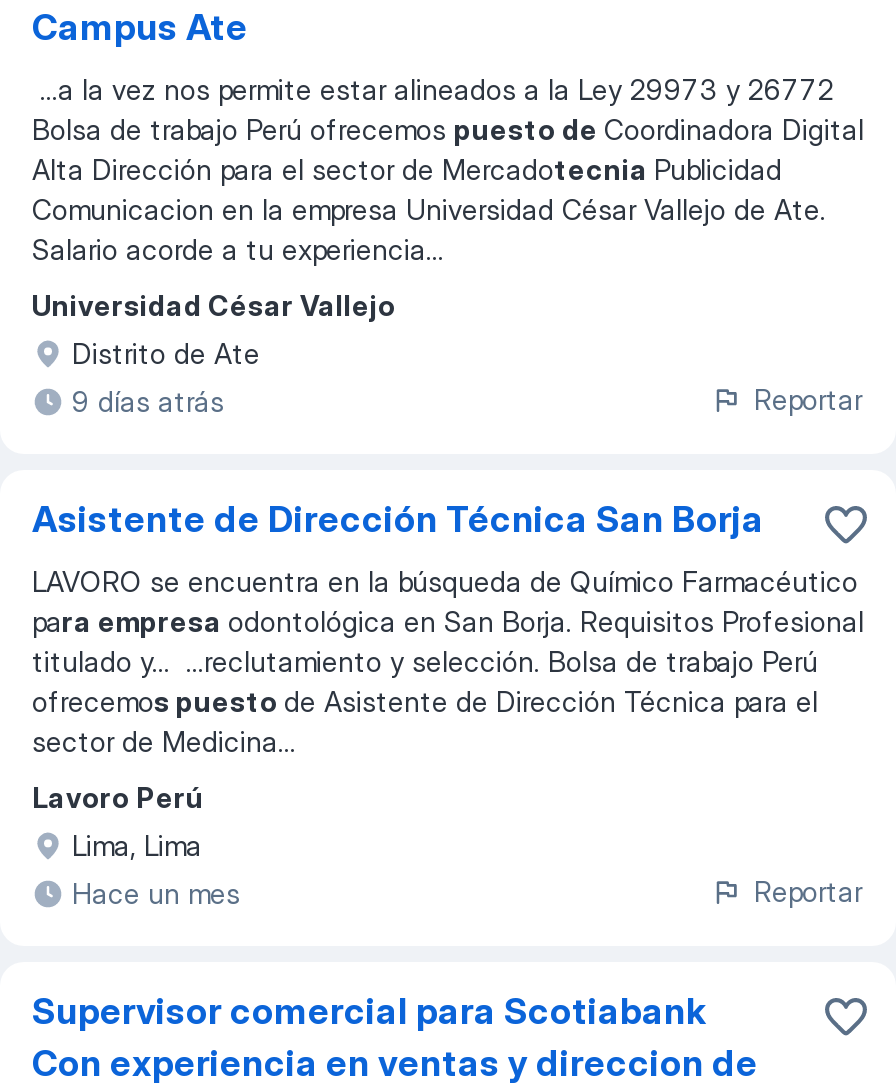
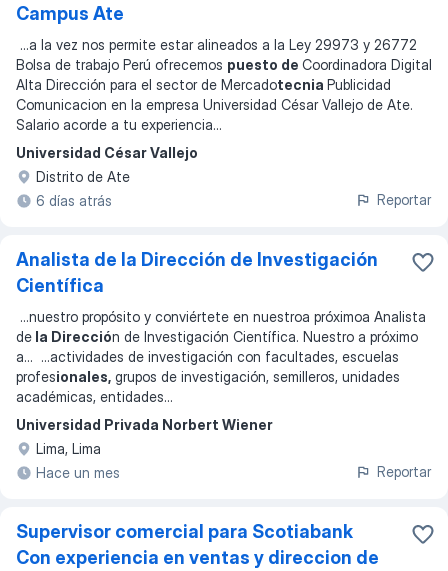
- 9 días atrás
+ 6 días atrás

- Asistente de Dirección Técnica San Borja
+ Analista de la Dirección de Investigación
+ Científica

- LAVORO se encuentra en la búsqueda de Químico Farmacéutico
- para empresa odontológica en San Borja. Requisitos Profesional
- titulado y... ...reclutamiento y selección. Bolsa de trabajo Perú
- ofrecemos puesto de Asistente de Dirección Técnica para el
- sector de Medicina...
+ ...nuestro propósito y conviértete en nuestroa próximoa Analista
+ de la Dirección de Investigación Científica. Nuestro a próximo
+ a... ...actividades de investigación con facultades, escuelas
+ profesionales, grupos de investigación, semilleros, unidades
+ académicas, entidades...

- Lavoro Perú
+ Universidad Privada Norbert Wiener
